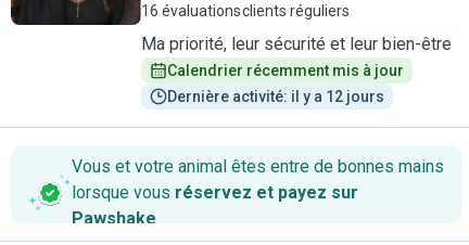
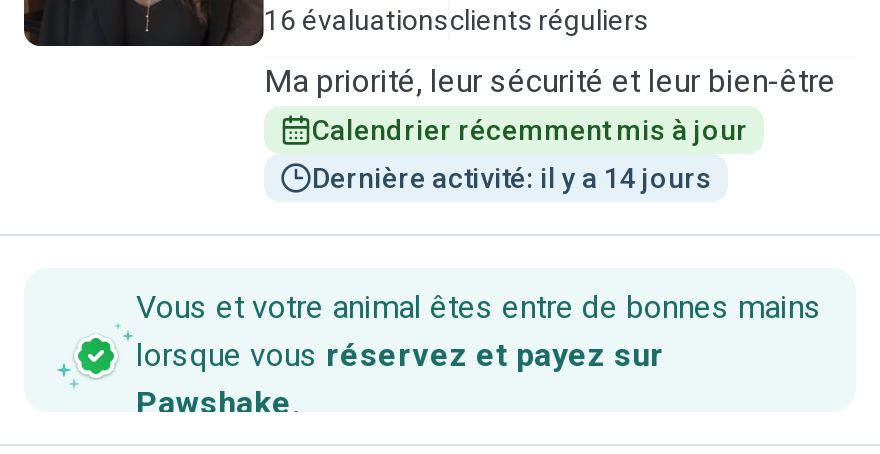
- Dernière activité: il y a 12 jours
+ Dernière activité: il y a 14 jours
